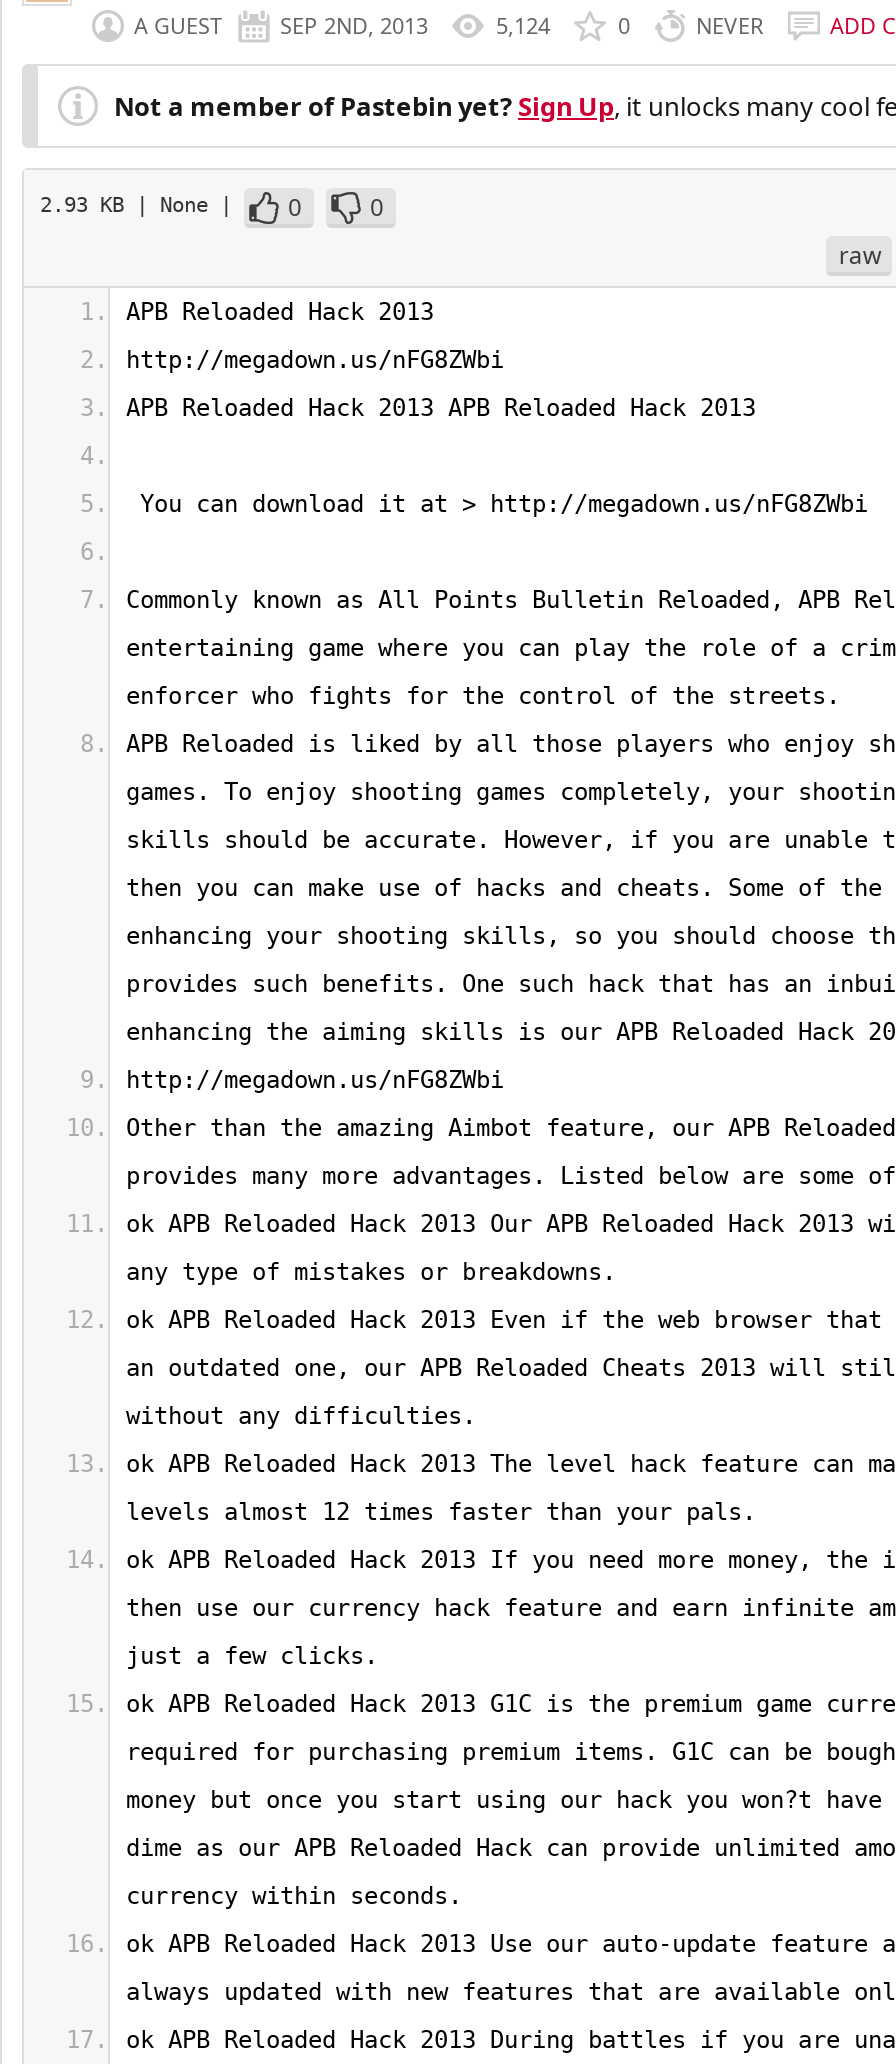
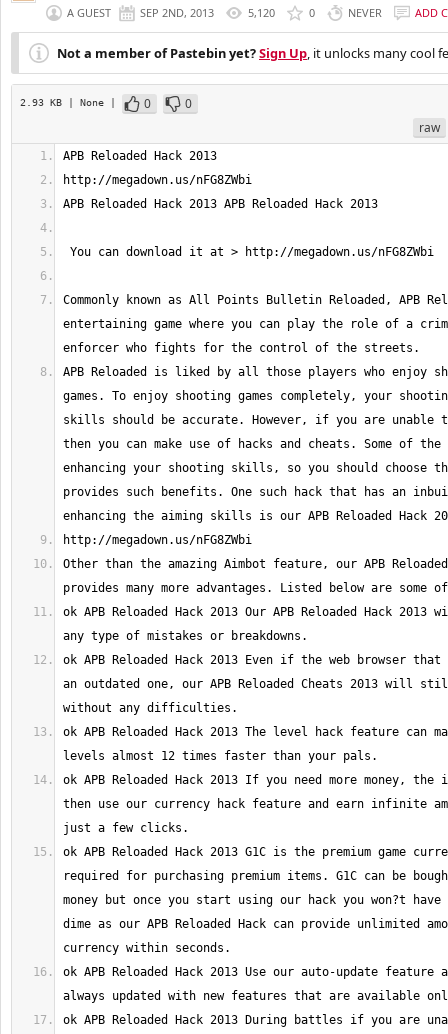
- 5,124
+ 5,120
